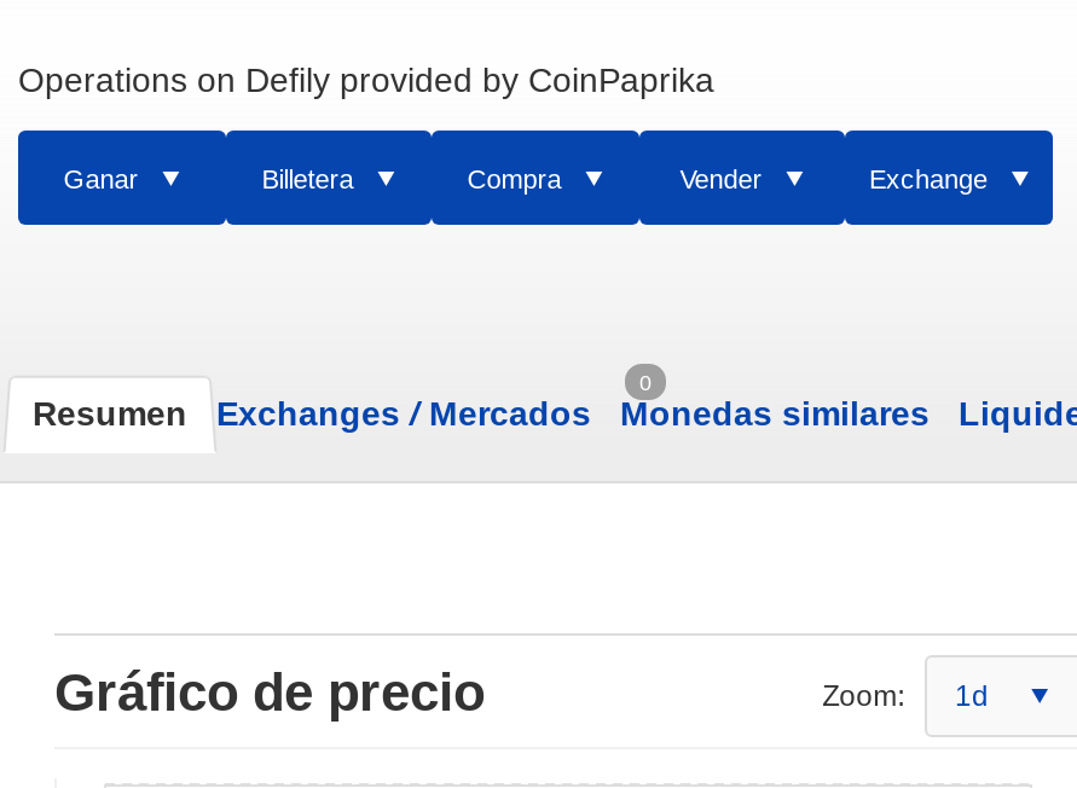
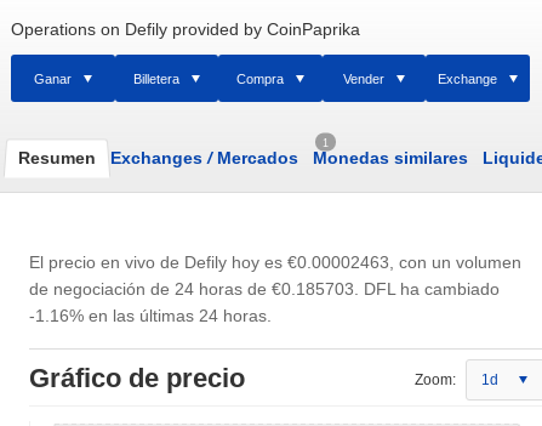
- 0
+ 1

moved up: Resumen | Exchanges / Mercados | Monedas similares

+ El precio en vivo de Defily hoy es €0.00002463, con un volumen
+ de negociación de 24 horas de €0.185703. DFL ha cambiado
+ -1.16% en las últimas 24 horas.
